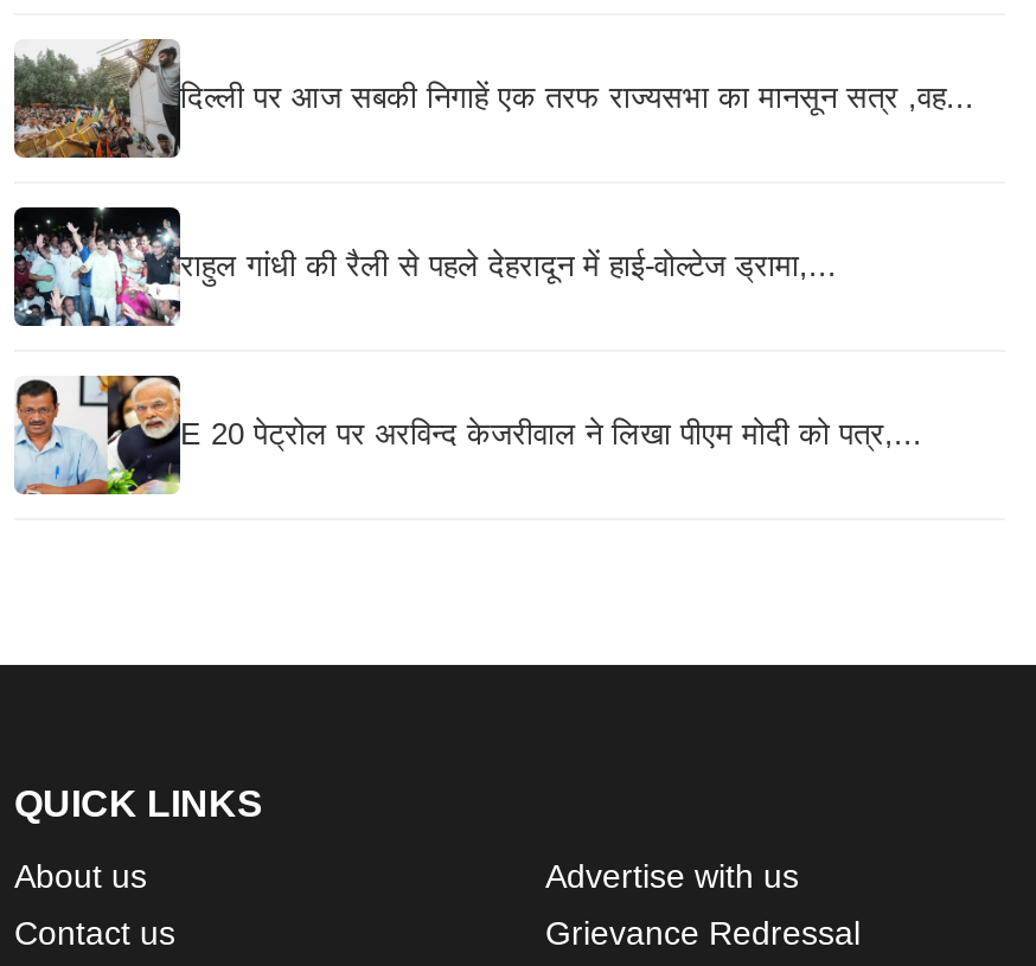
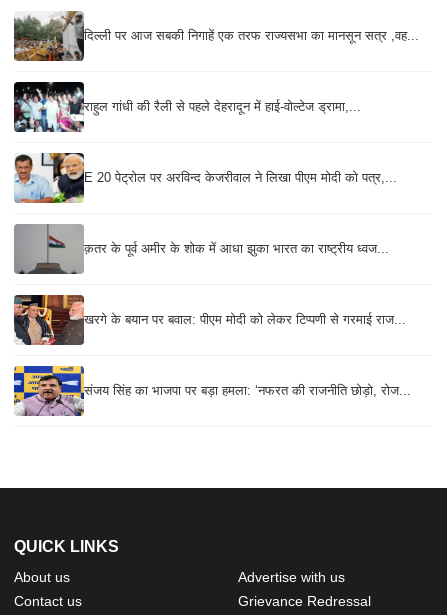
+ [image]
+ खरगे के बयान पर बवाल: पीएम मोदी को लेकर टिप्पणी से गरमाई राज...

+ [image]
+ संजय सिंह का भाजपा पर बड़ा हमला: ‘नफरत की राजनीति छोड़ो, रोज...

+ [image]
+ क़तर के पूर्व अमीर के शोक में आधा झुका भारत का राष्ट्रीय ध्वज...
